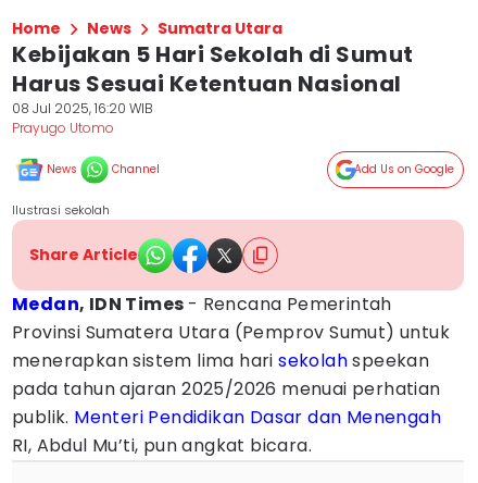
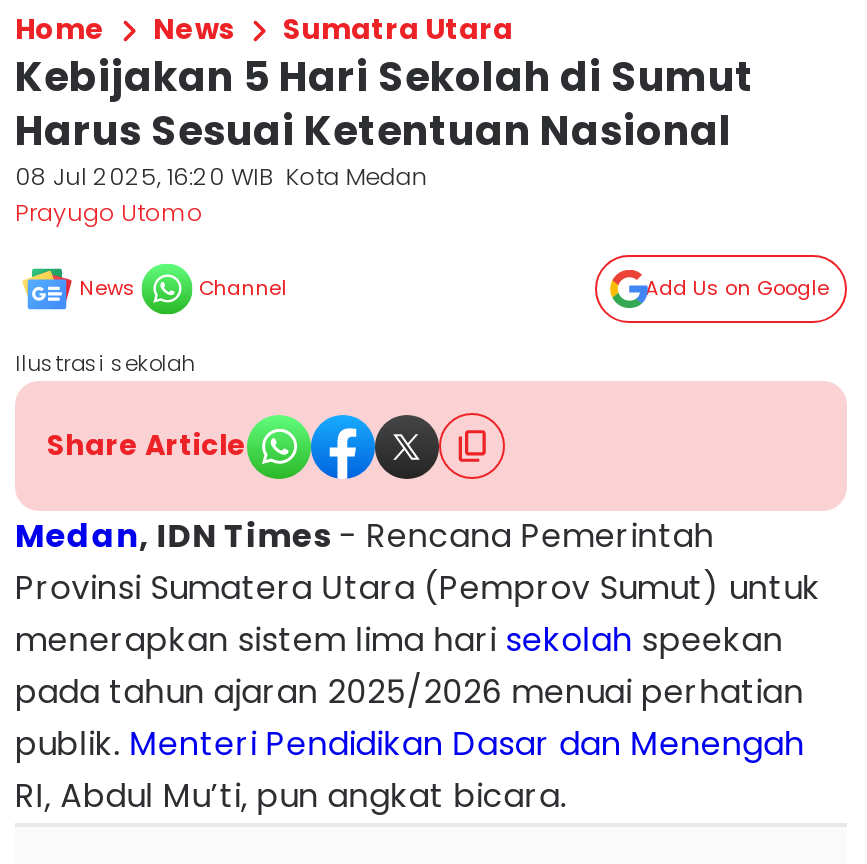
- 08 Jul 2025, 16:20 WIB
+ 08 Jul 2025, 16:20 WIB Kota Medan
